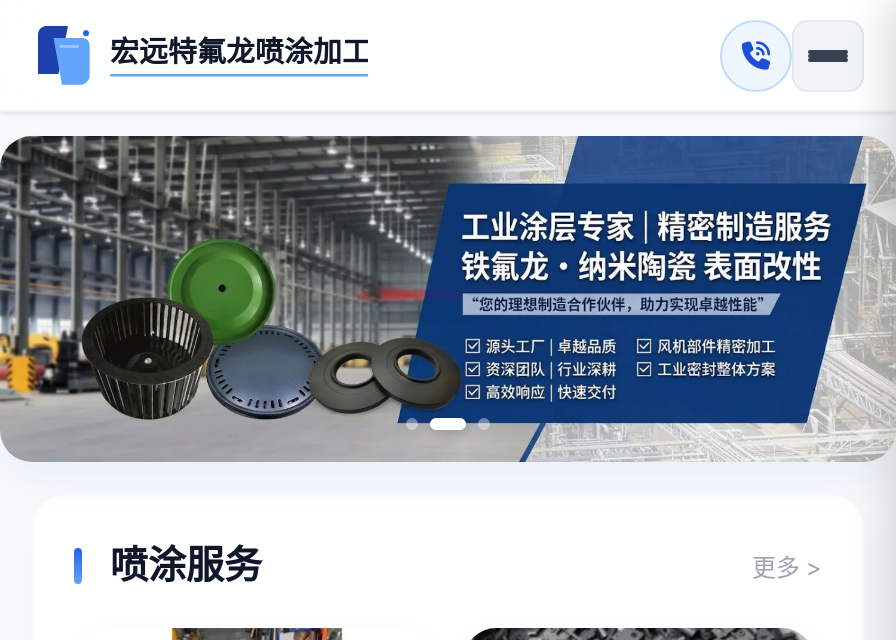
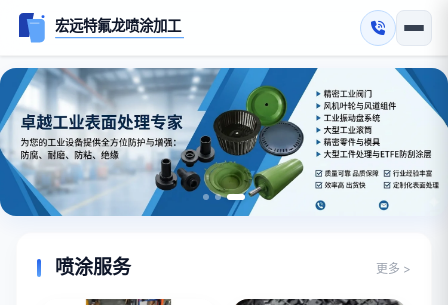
- [image]
+ [image]
